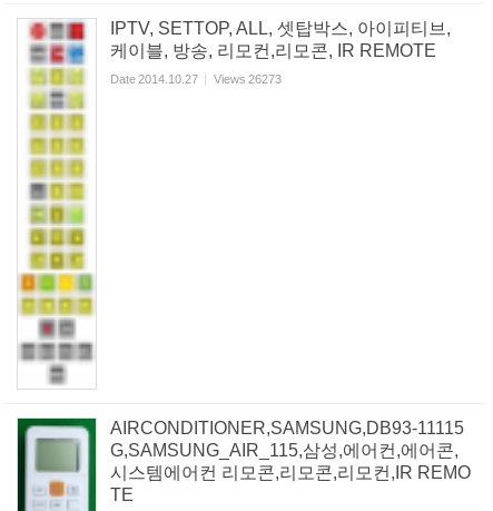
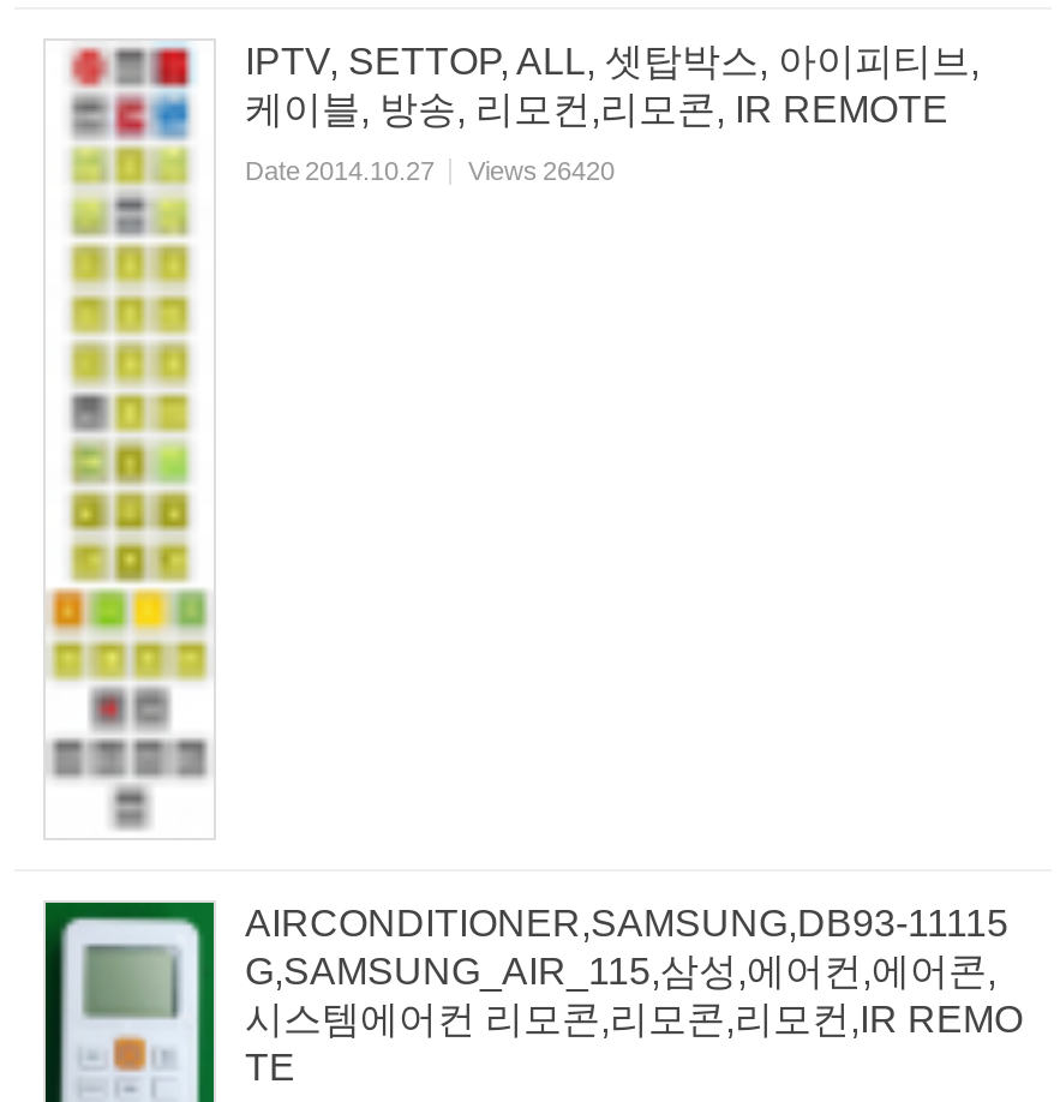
- Date 2014.10.27 Views 26273
+ Date 2014.10.27 Views 26420
